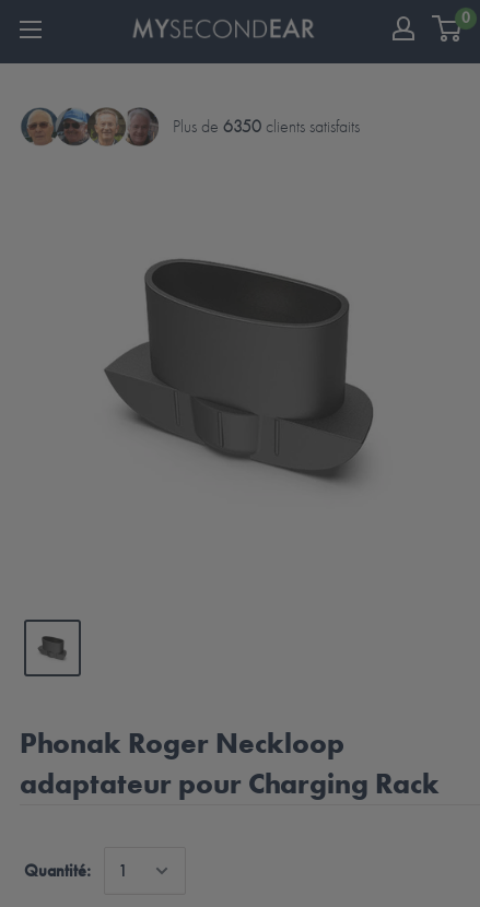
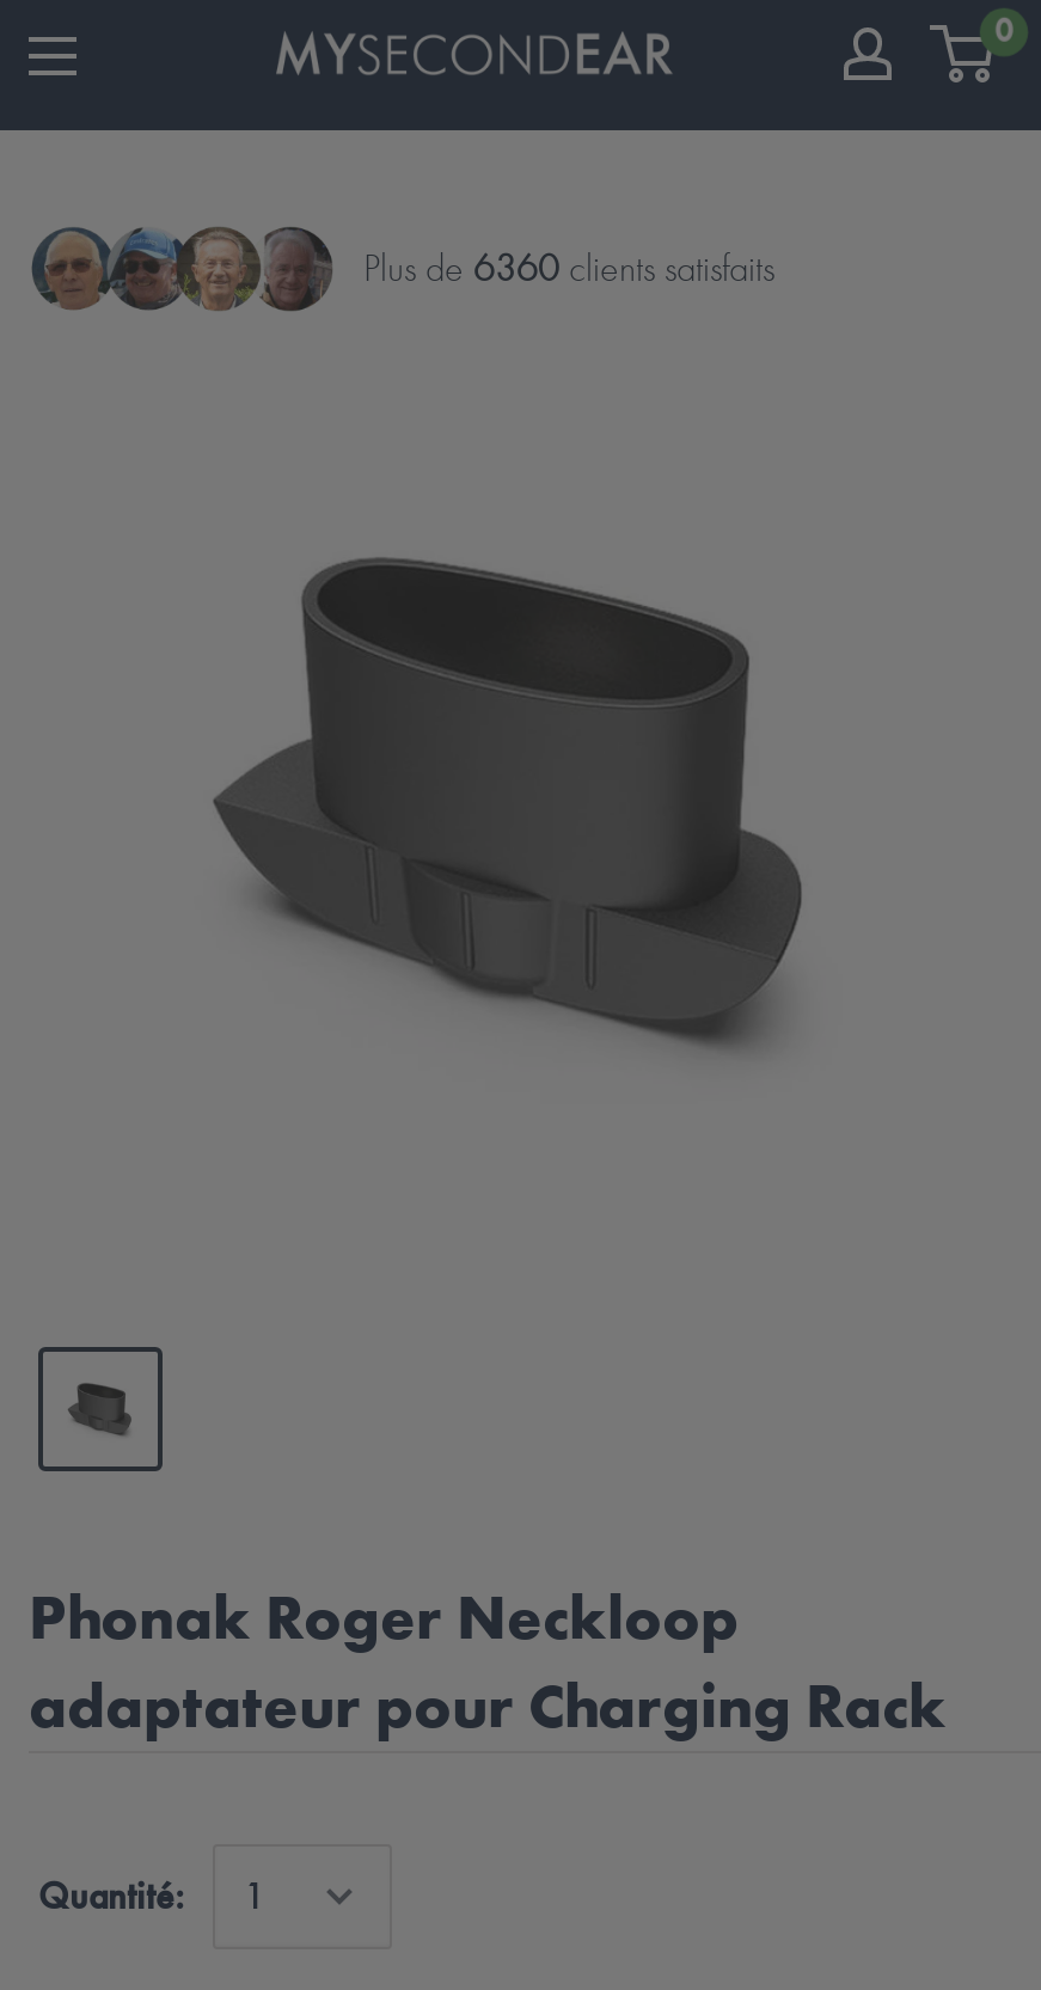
- Plus de 6350 clients satisfaits
+ Plus de 6360 clients satisfaits
